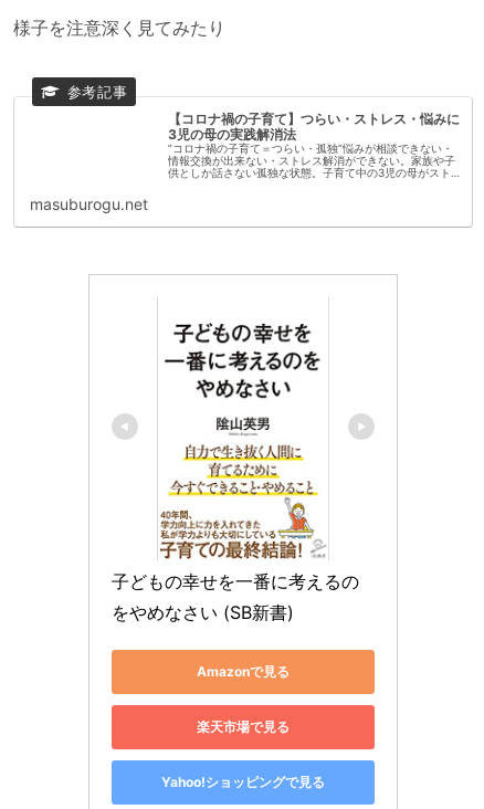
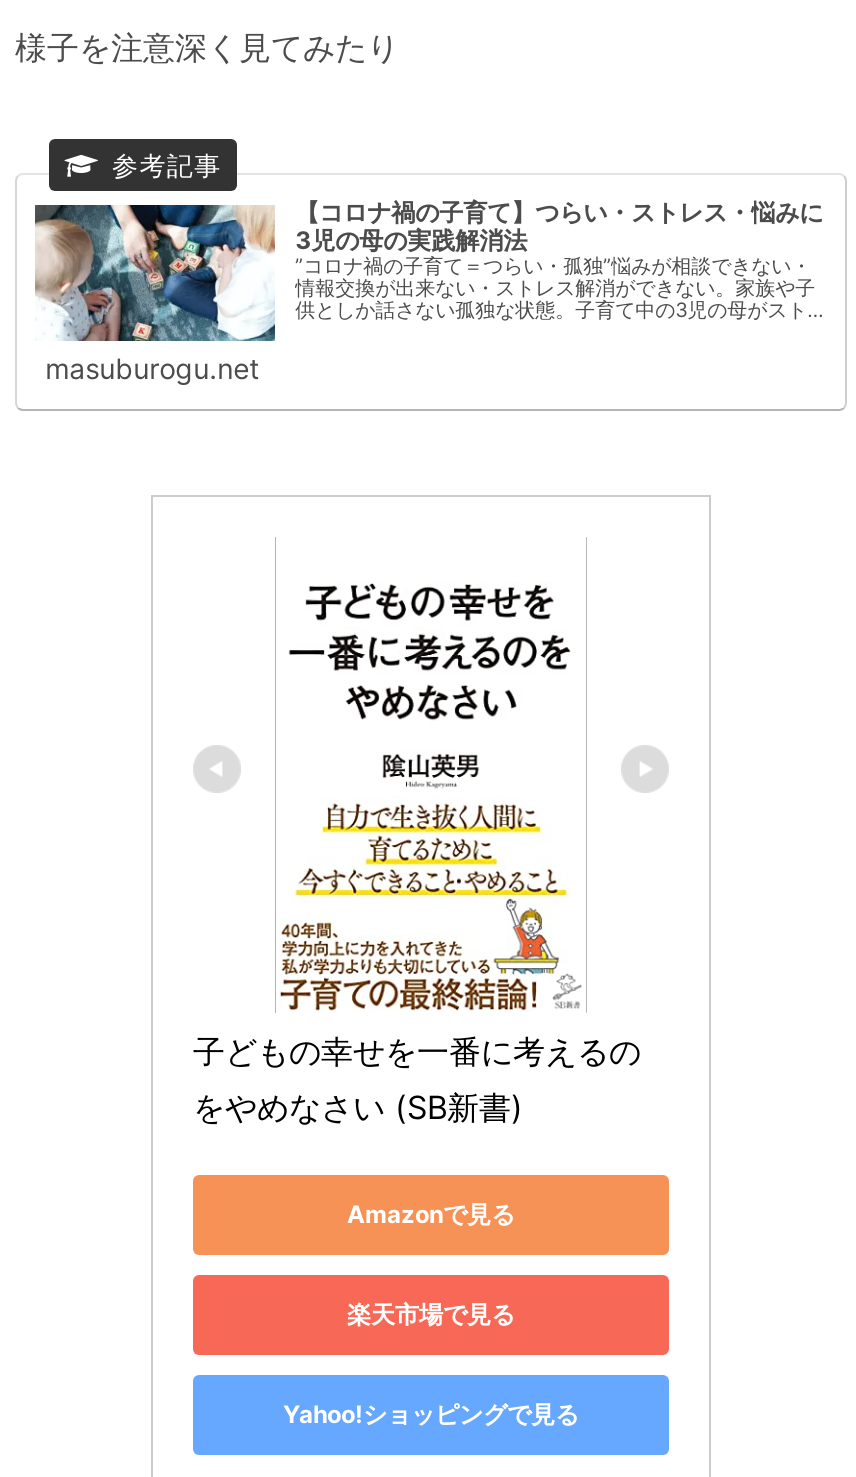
+ [image]
